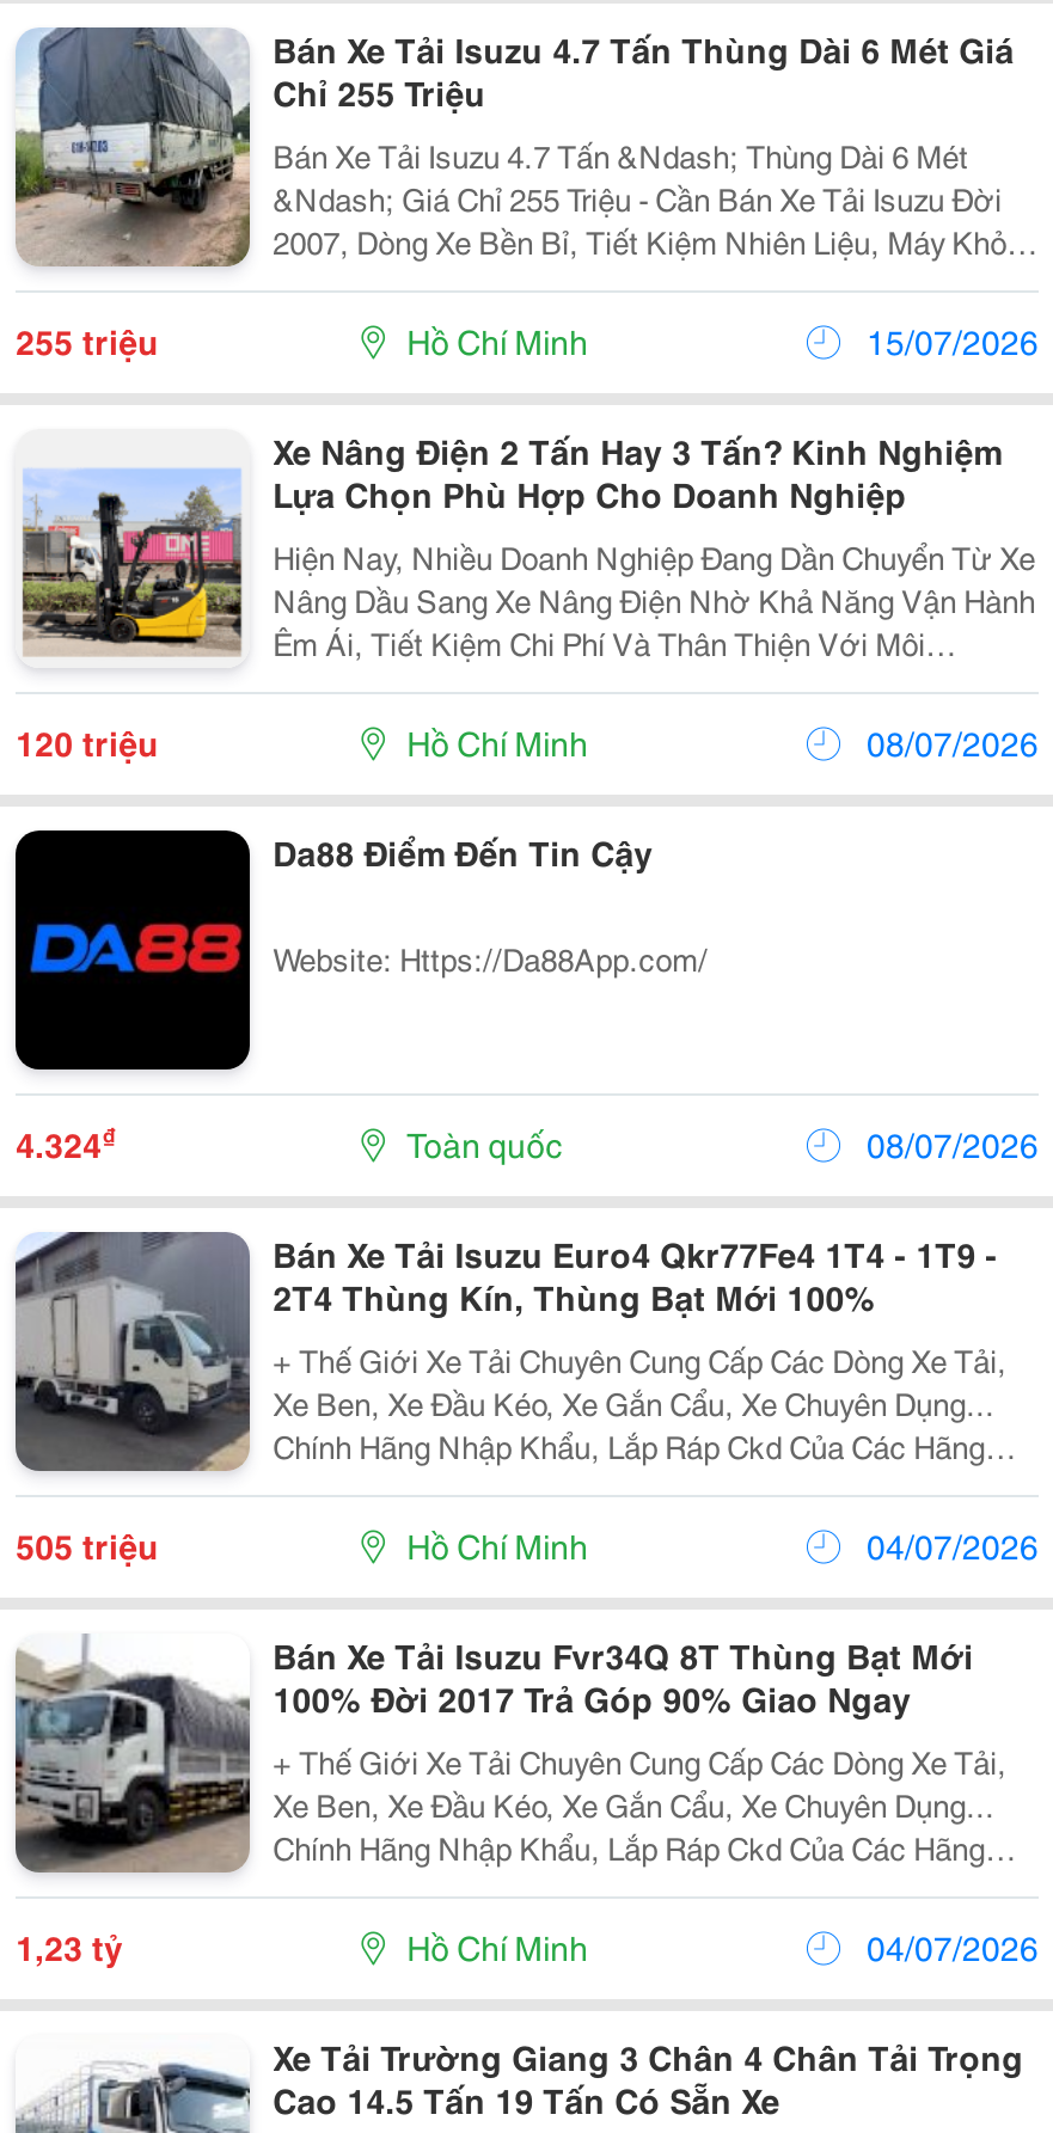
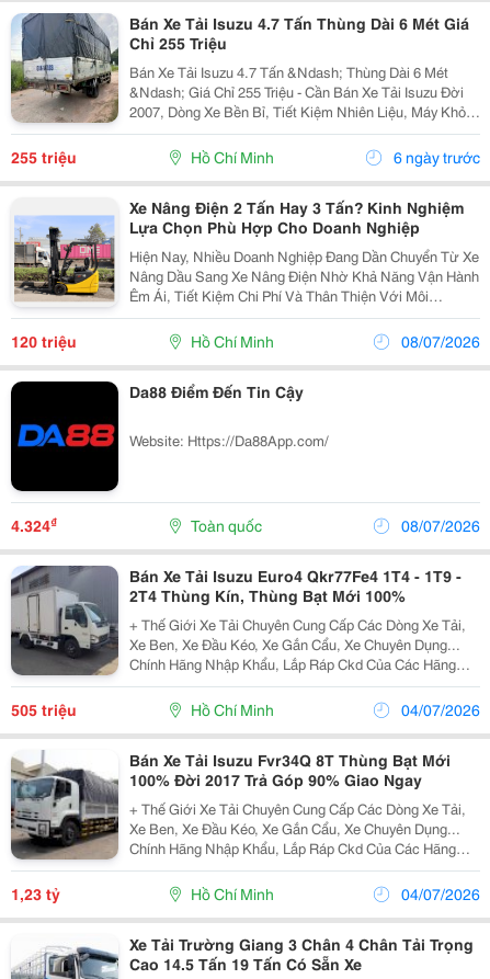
- 15/07/2026
+ 6 ngày trước
